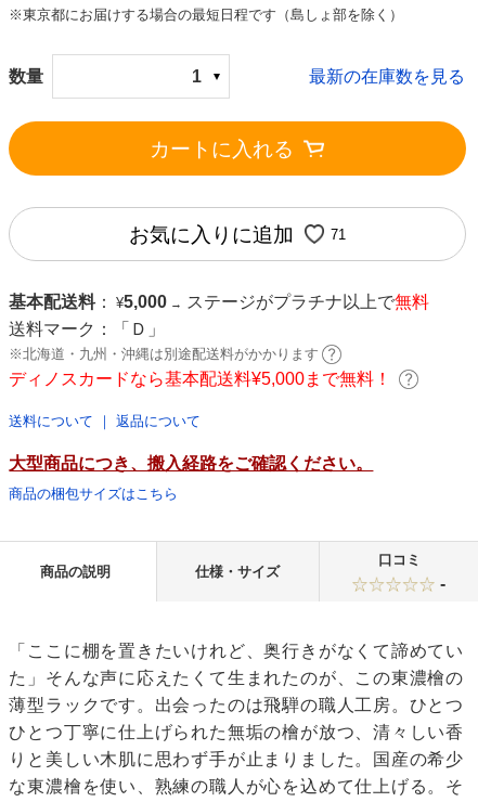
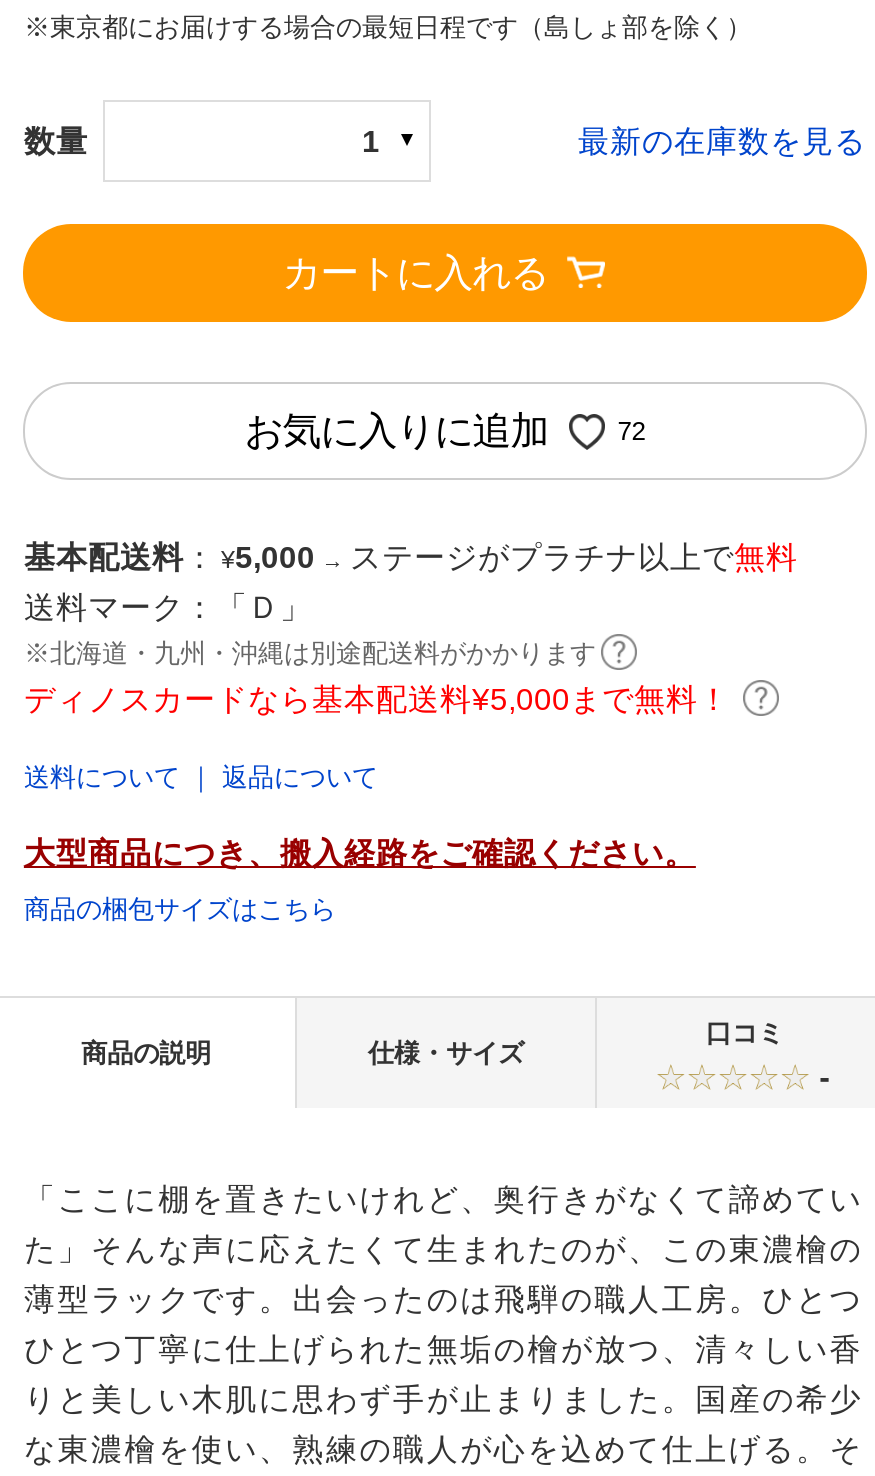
- 71
+ 72
